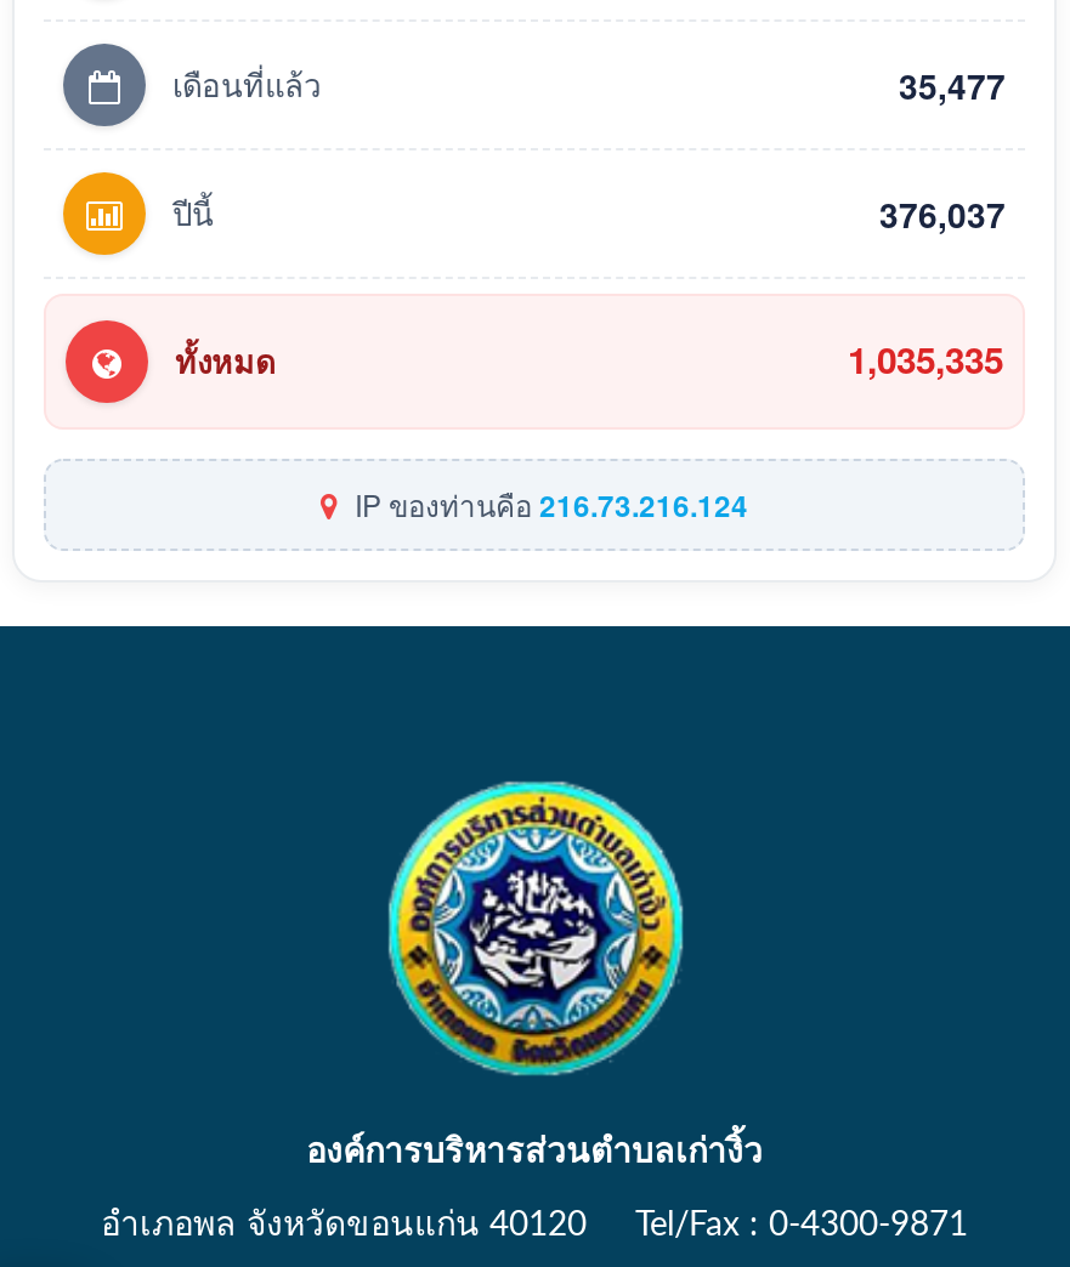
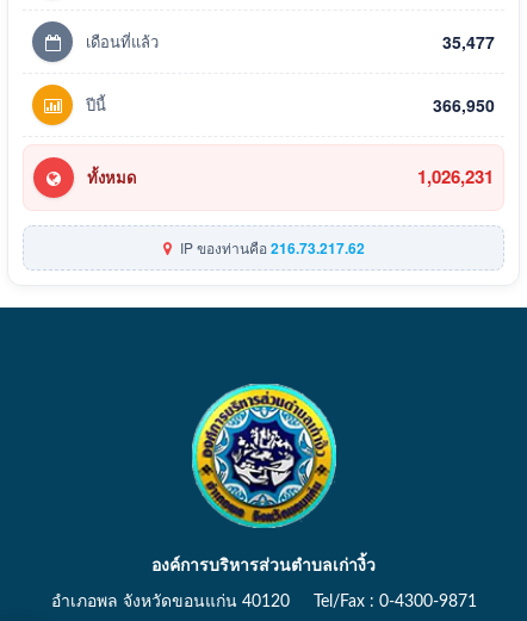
- 376,037
+ 366,950

- 1,035,335
+ 1,026,231

- IP ของท่านคือ216.73.216.124
+ IP ของท่านคือ216.73.217.62
